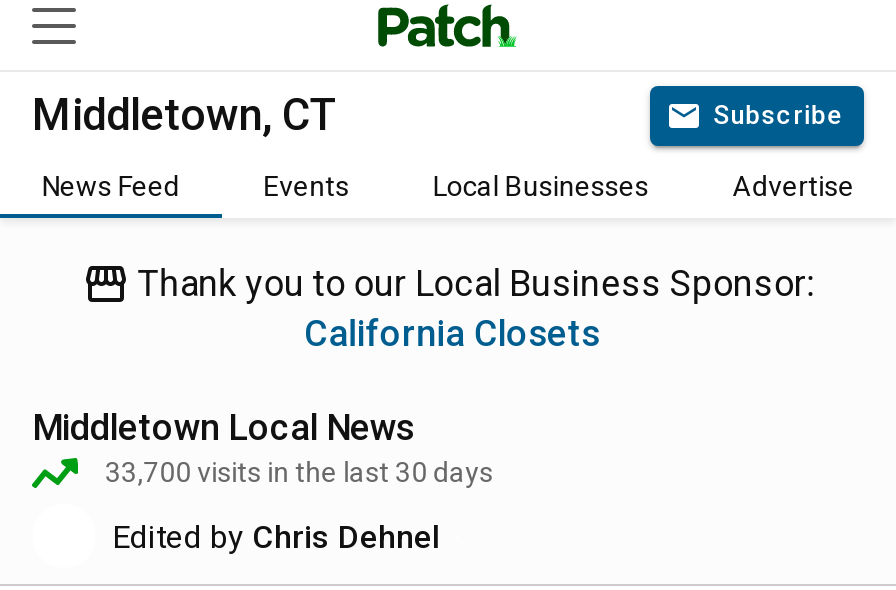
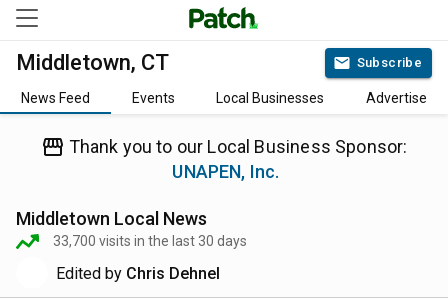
- California Closets
+ UNAPEN, Inc.
